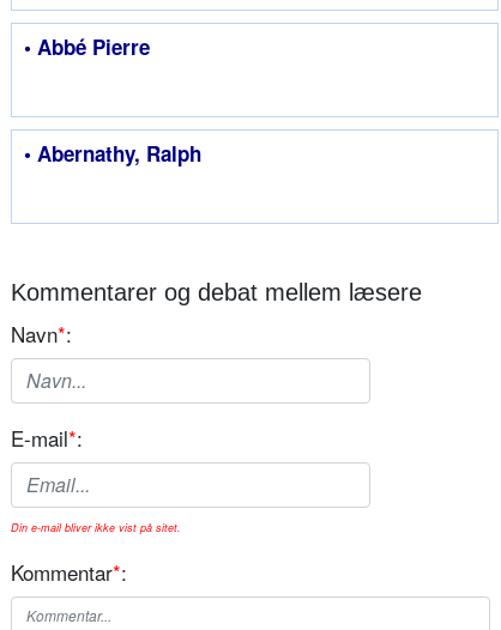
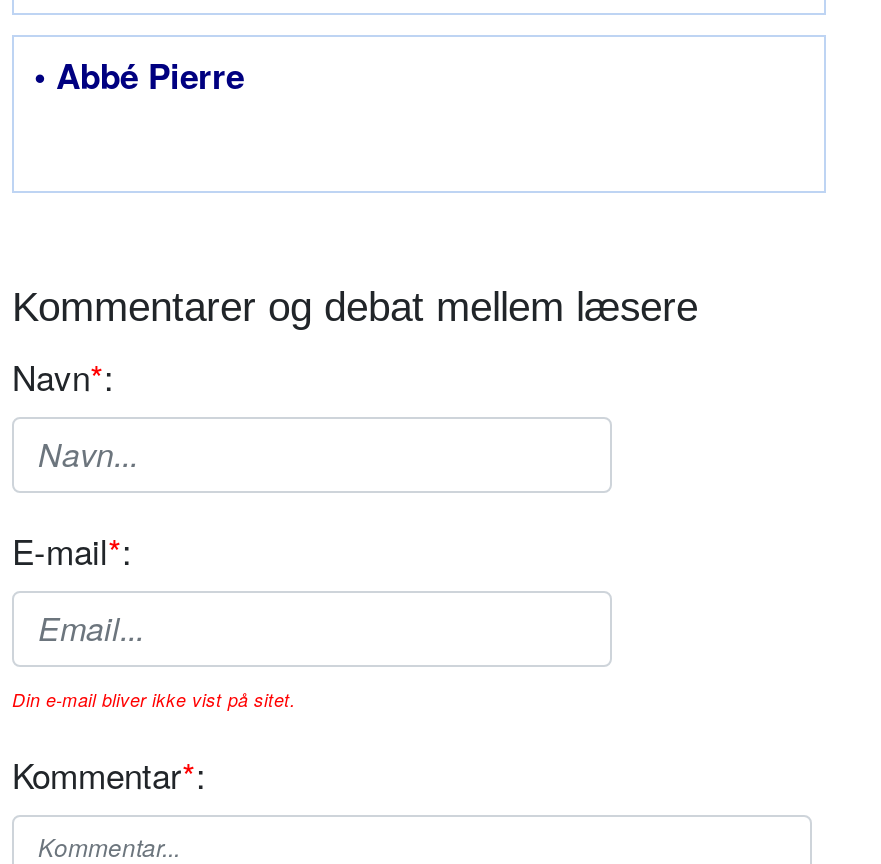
- • Abernathy, Ralph
